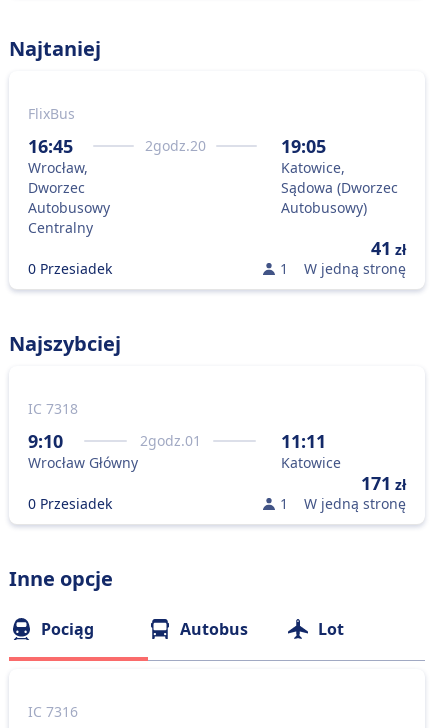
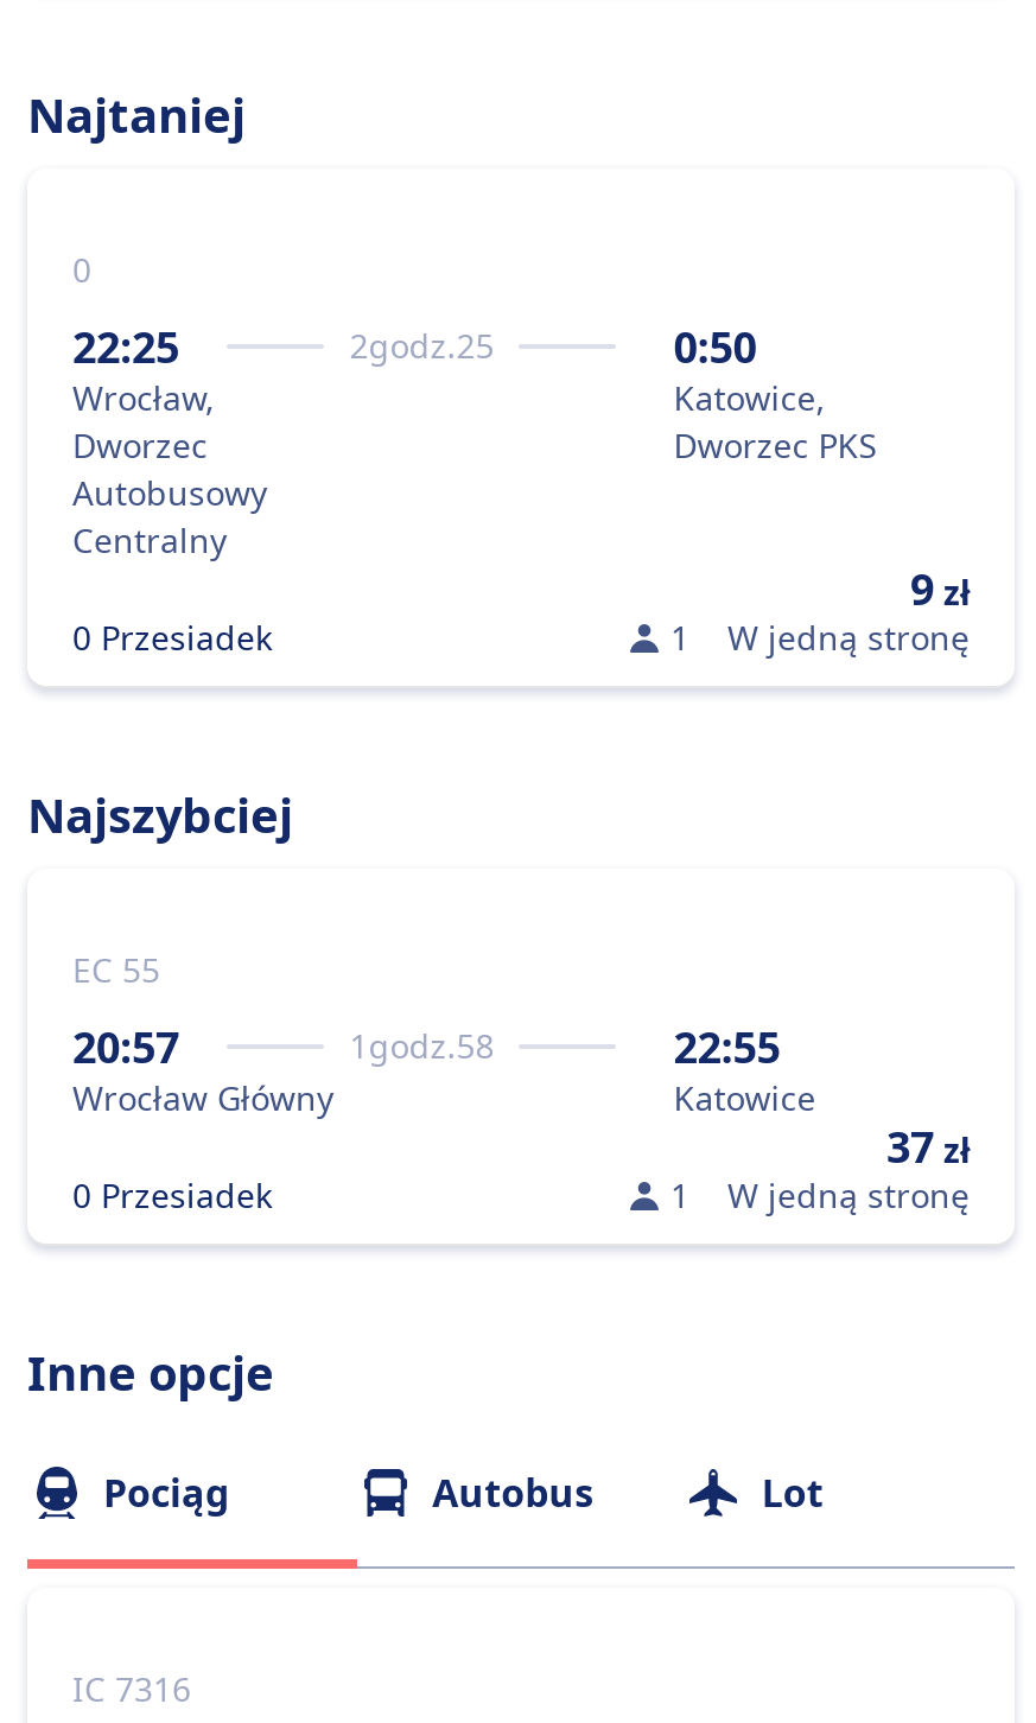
- FlixBus
+ 0

- 16:45
- 2godz.20
+ 22:25
+ 2godz.25

- 19:05
+ 0:50

- Sądowa (Dworzec
- Autobusowy)
+ Dworzec PKS

- 41 zł
+ 9 zł

- IC 7318
+ EC 55

- 9:10
- 2 godz.01
+ 20:57
+ 1 godz.58

- 11:11
+ 22:55

- 171 zł
+ 37 zł
